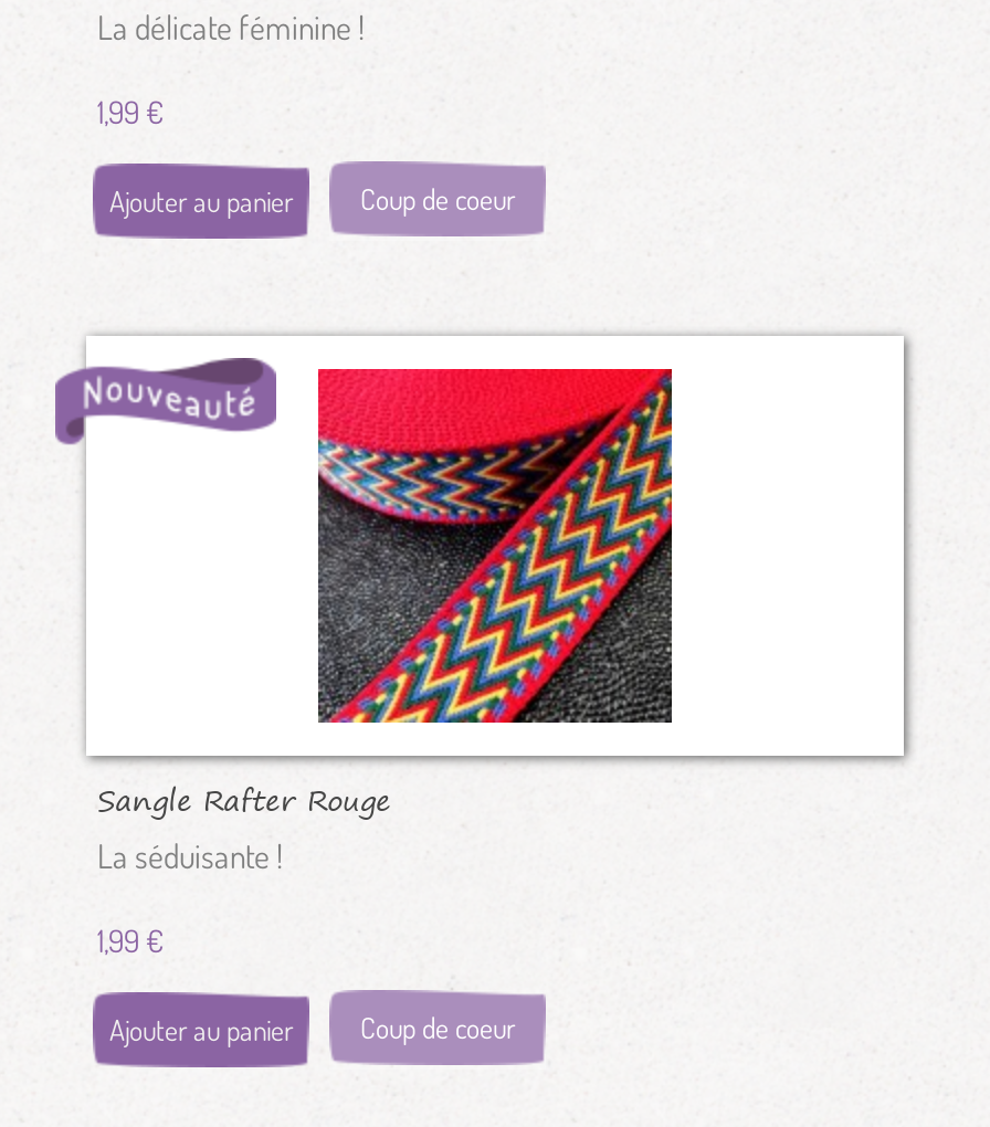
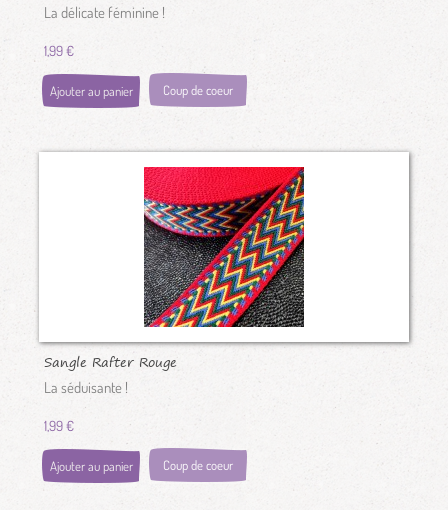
- [image]
